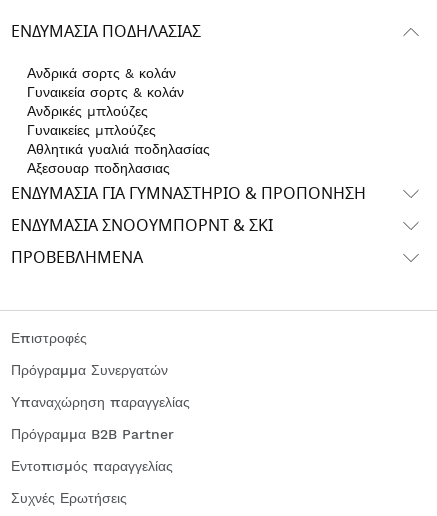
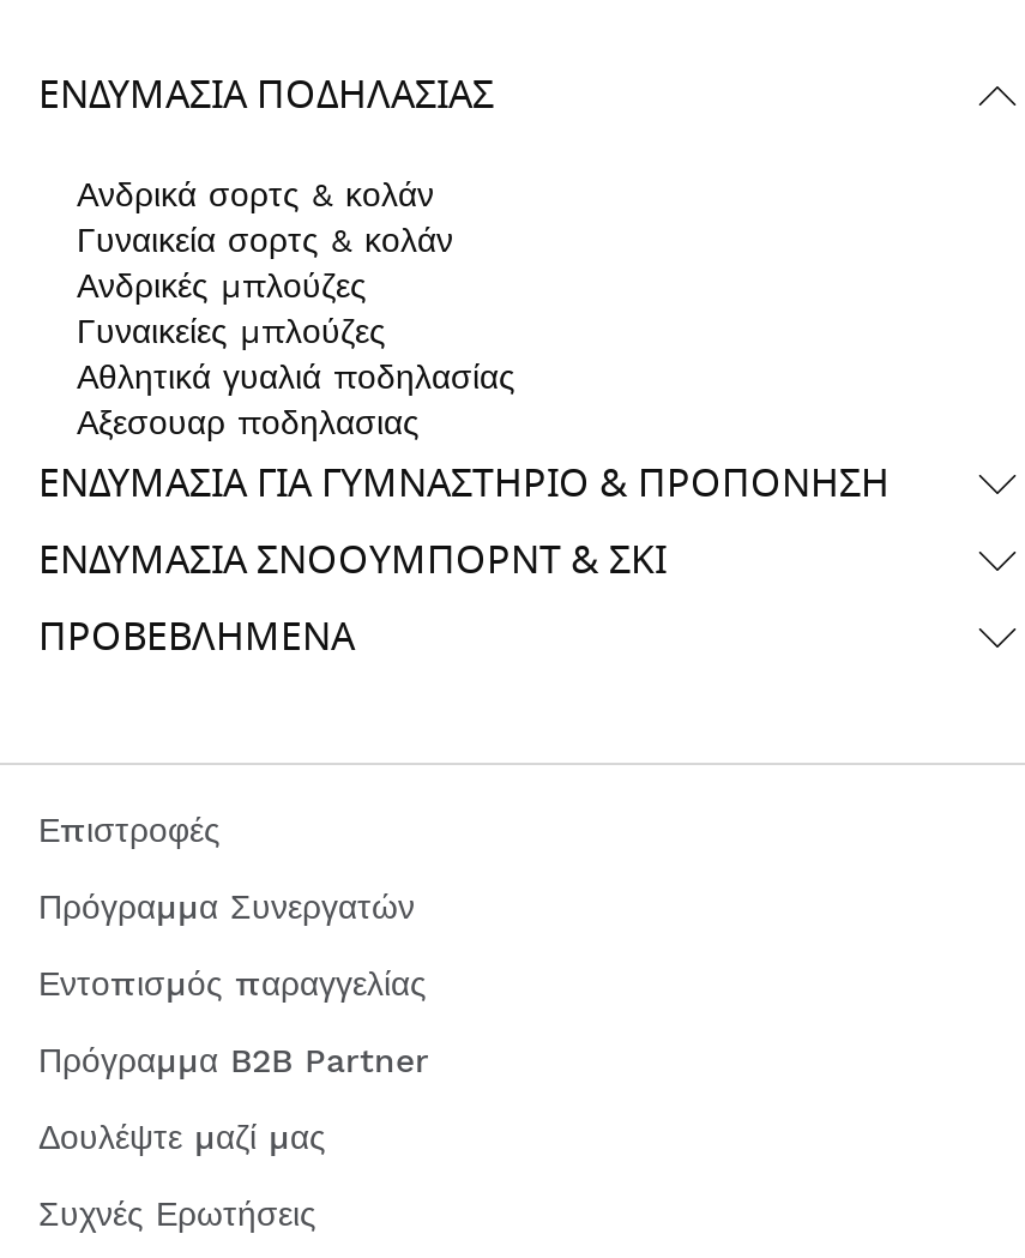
- Υπαναχώρηση παραγγελίας

+ Δουλέψτε μαζί μας

moved up: Εντοπισμός παραγγελίας
